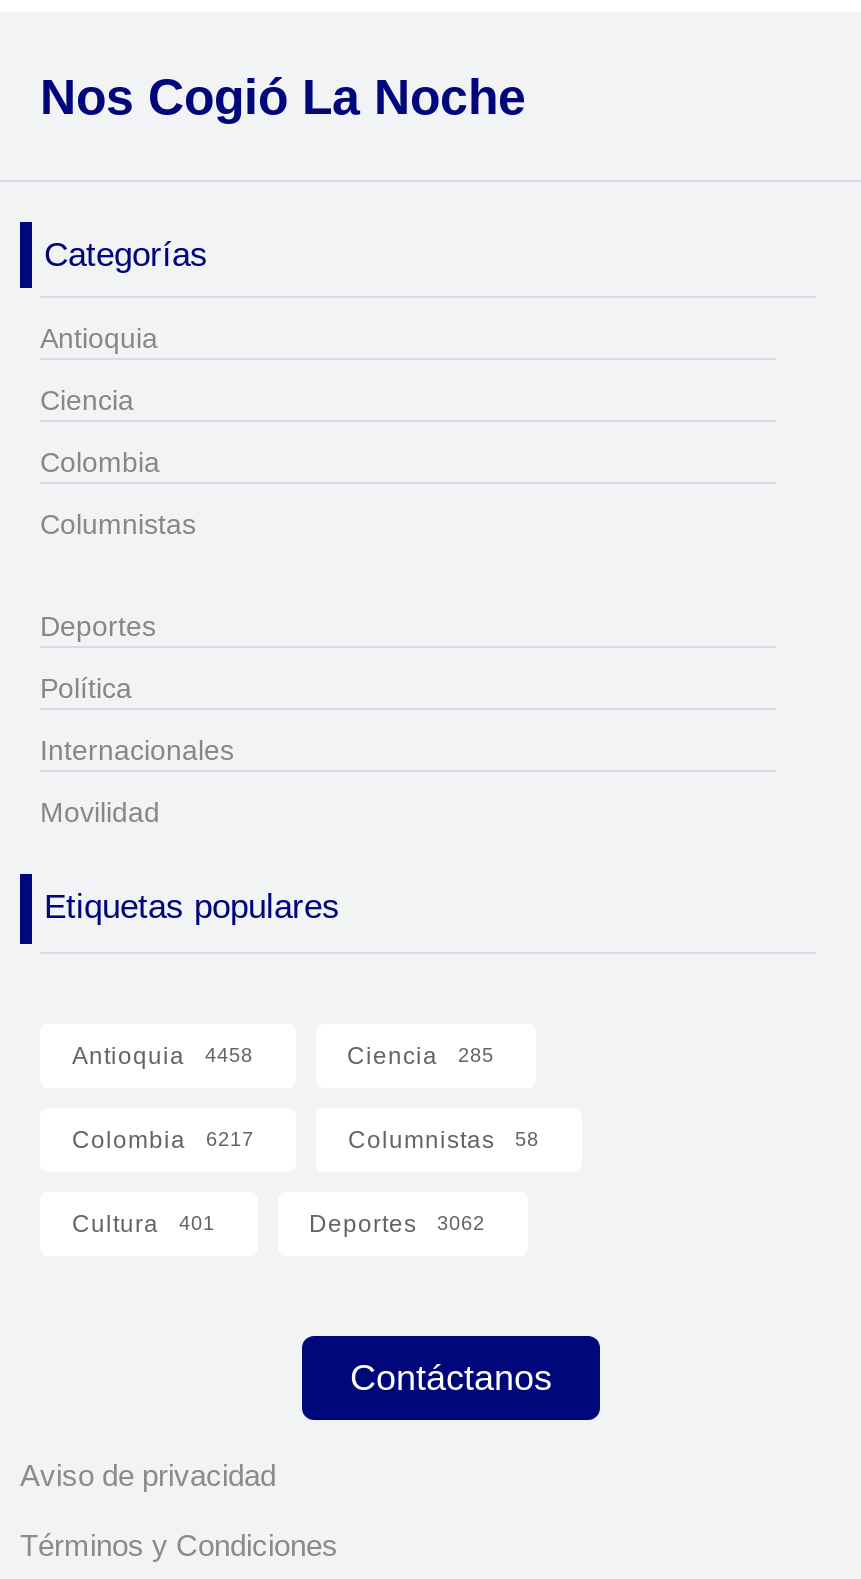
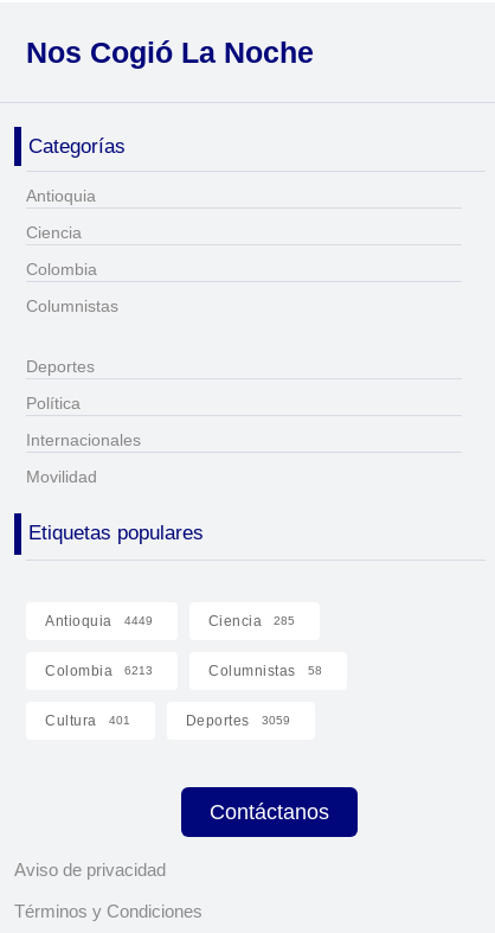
- Antioquia 4458
+ Antioquia 4449

- Colombia 6217
+ Colombia 6213

- Deportes 3062
+ Deportes 3059
